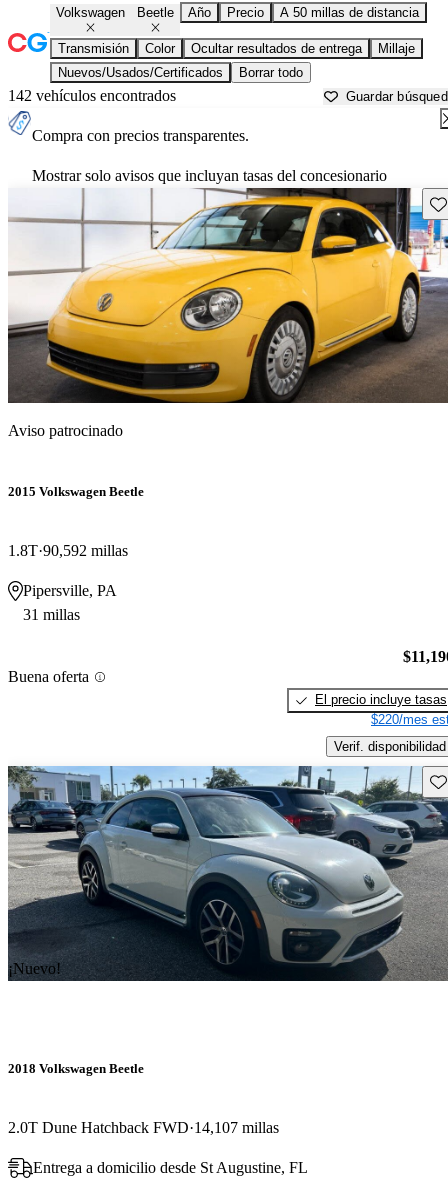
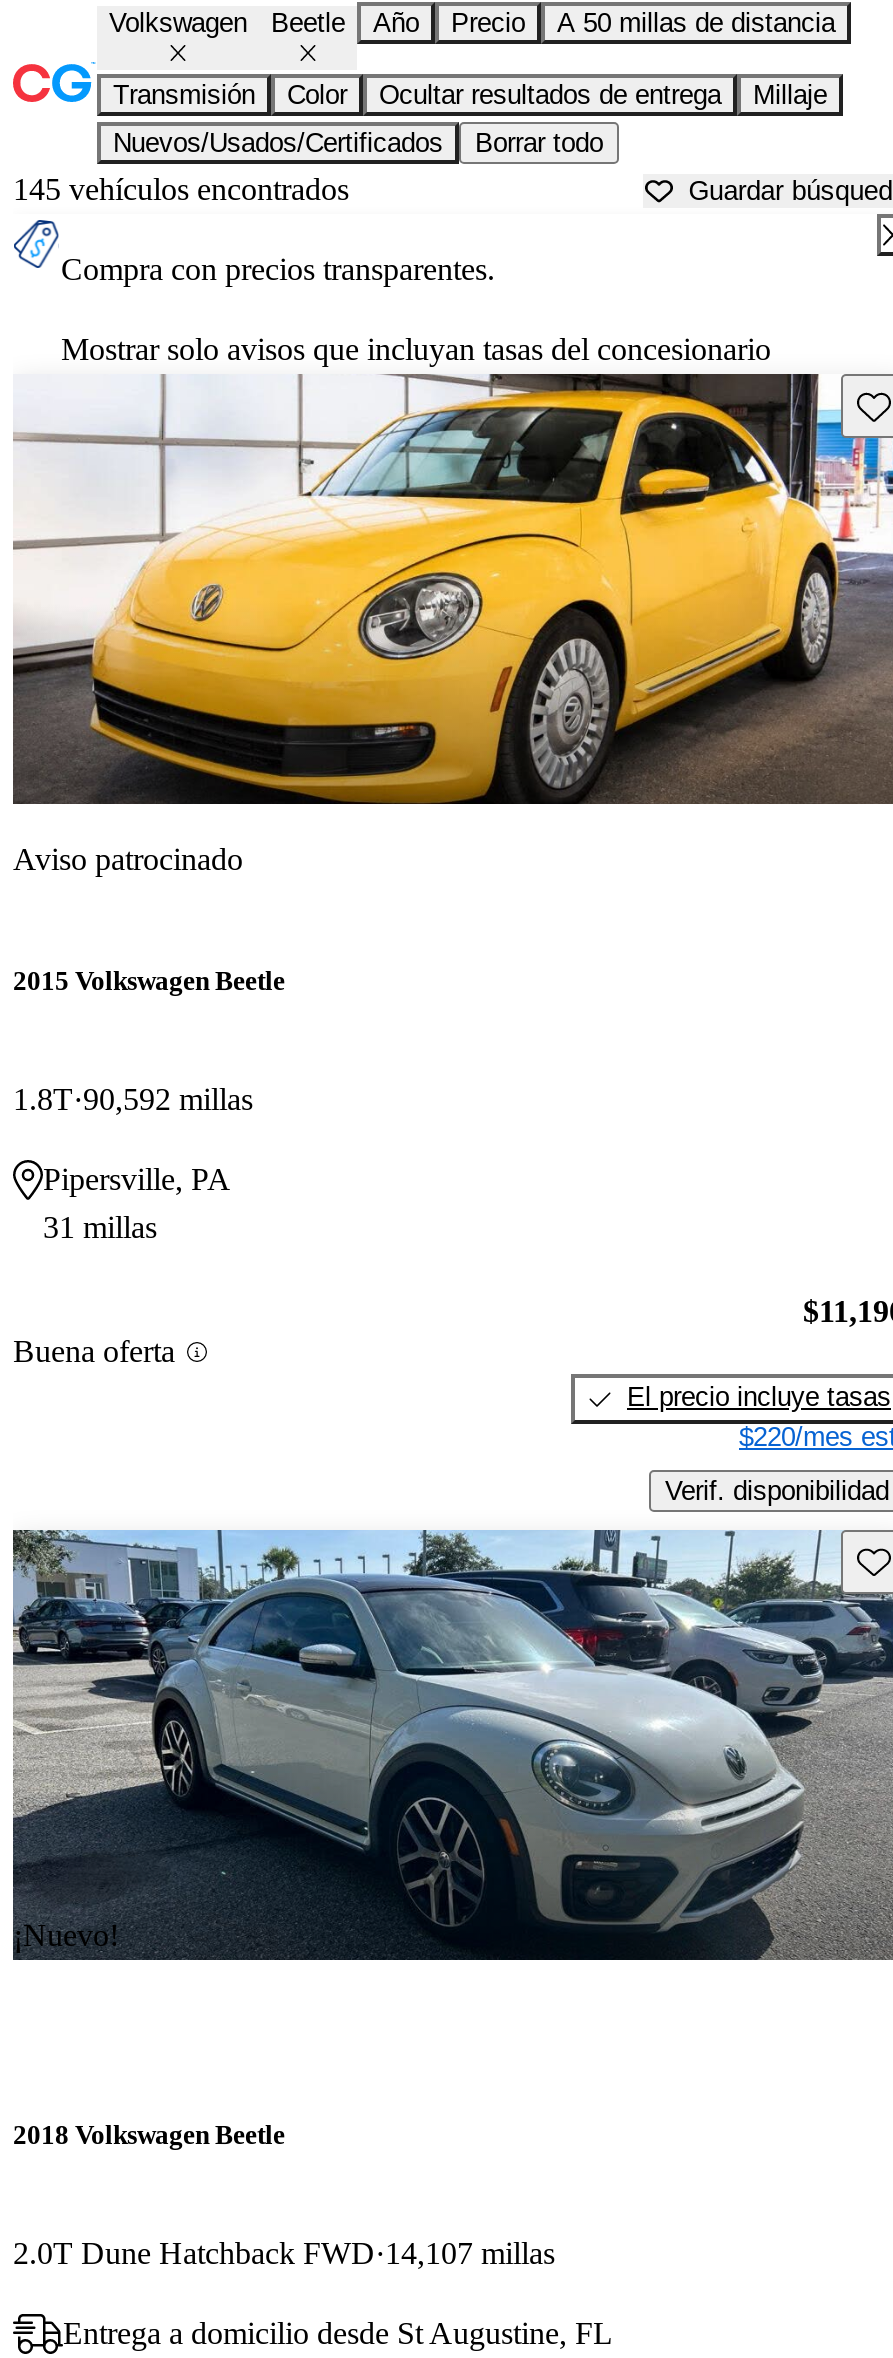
- 142 vehículos encontrados
+ 145 vehículos encontrados
